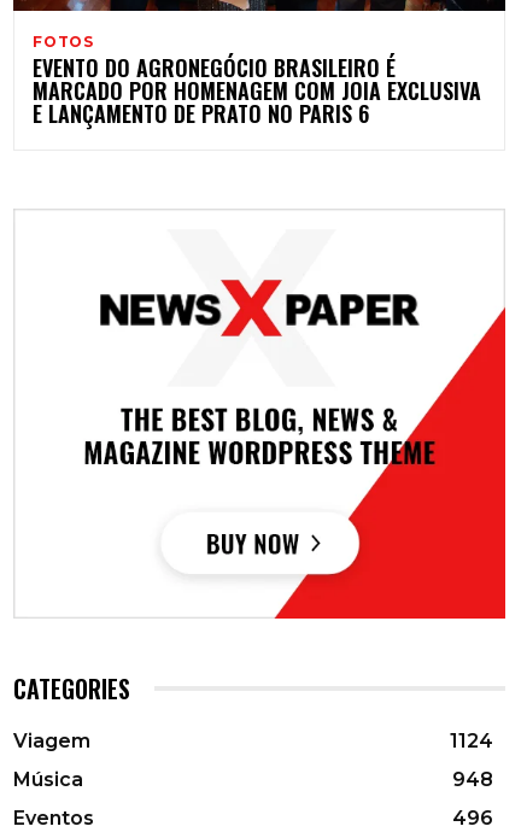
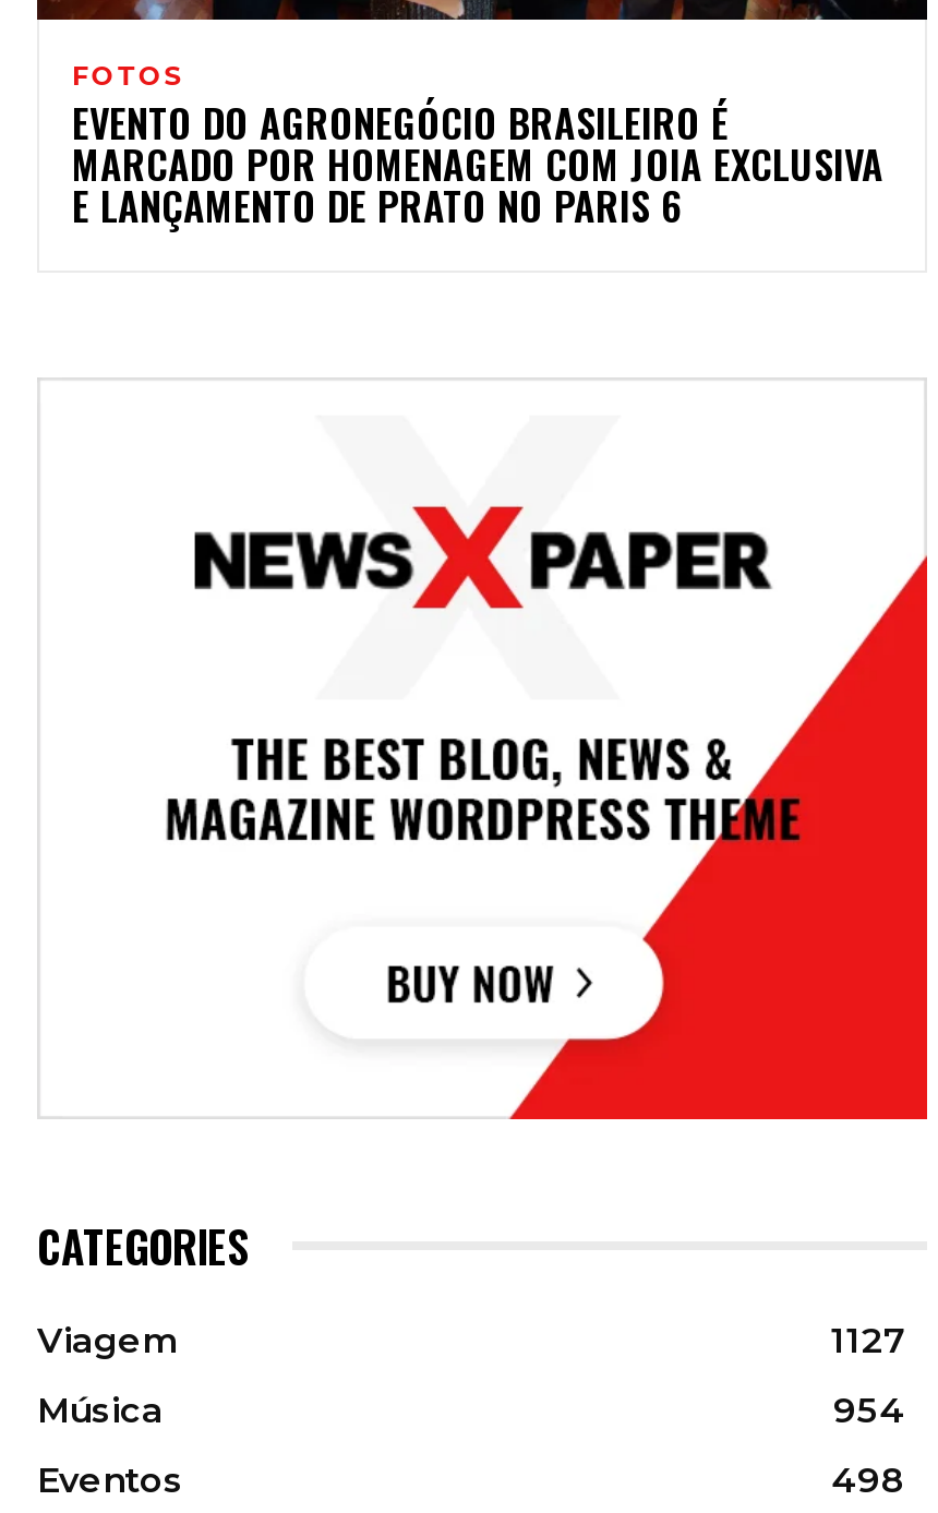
- 1124
+ 1127

- 948
+ 954

- 496
+ 498
